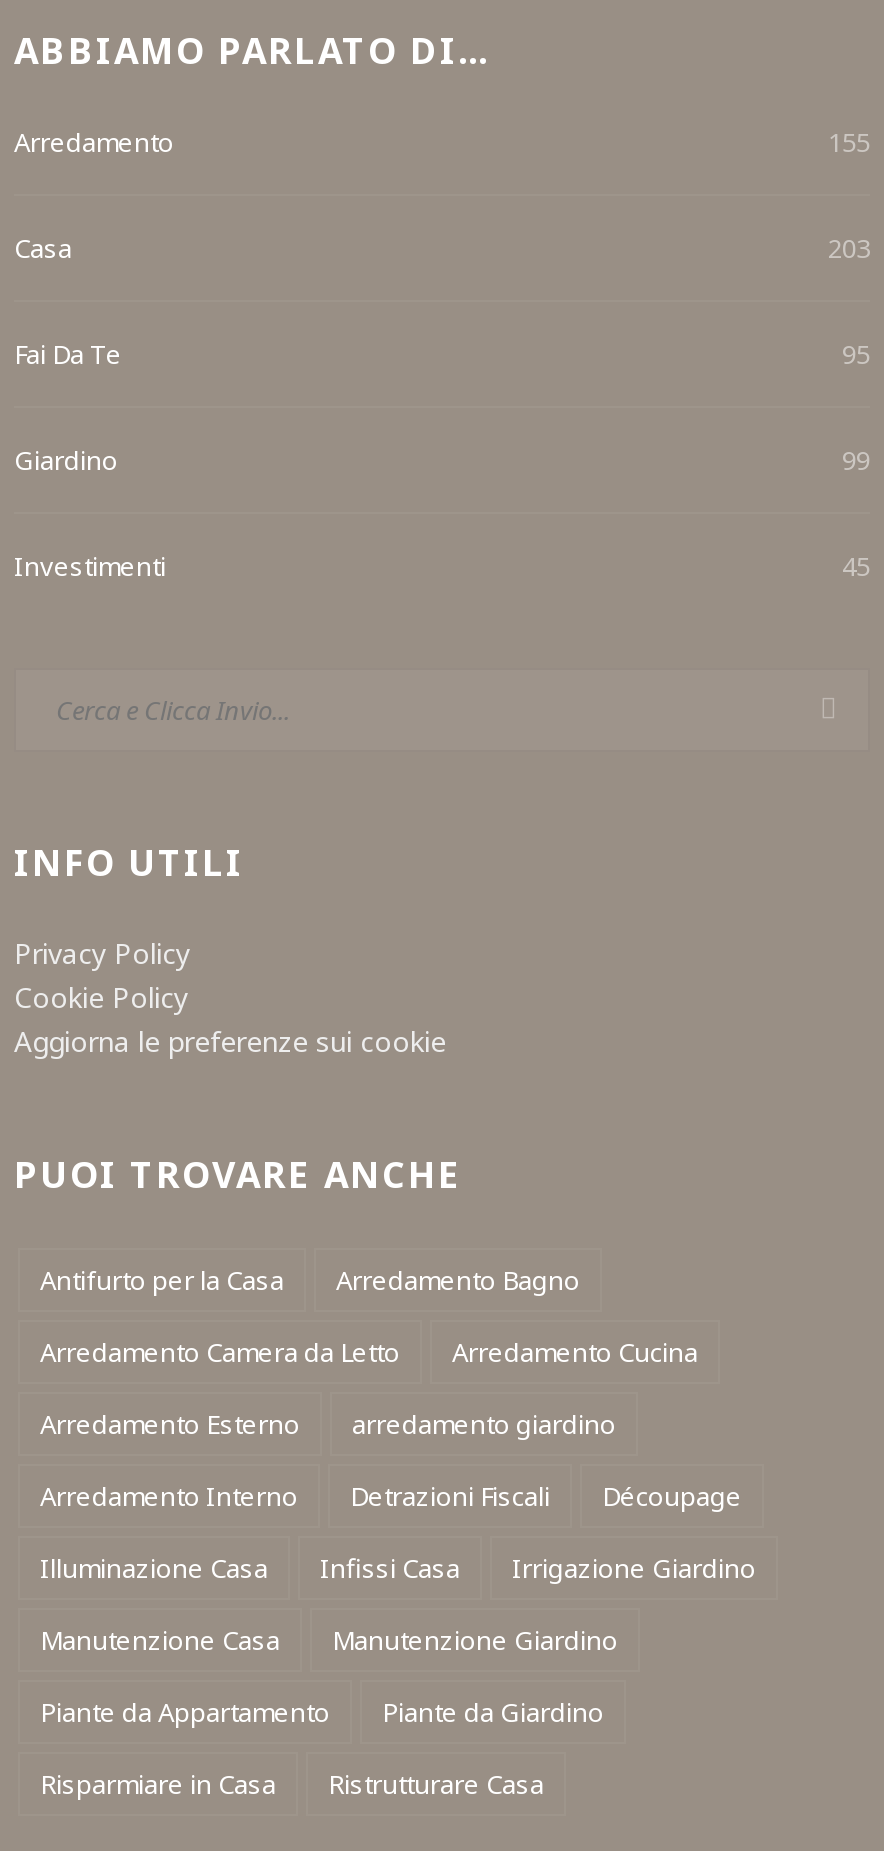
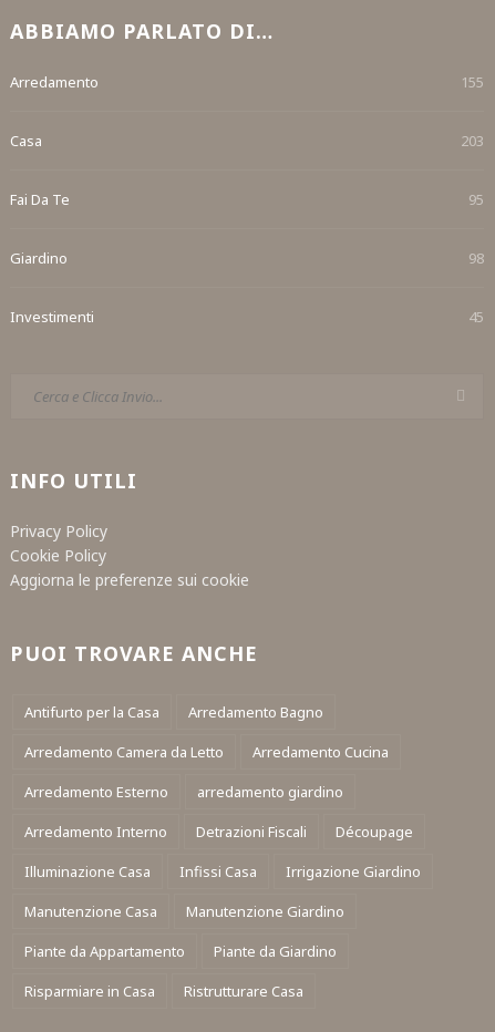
- 99
+ 98
